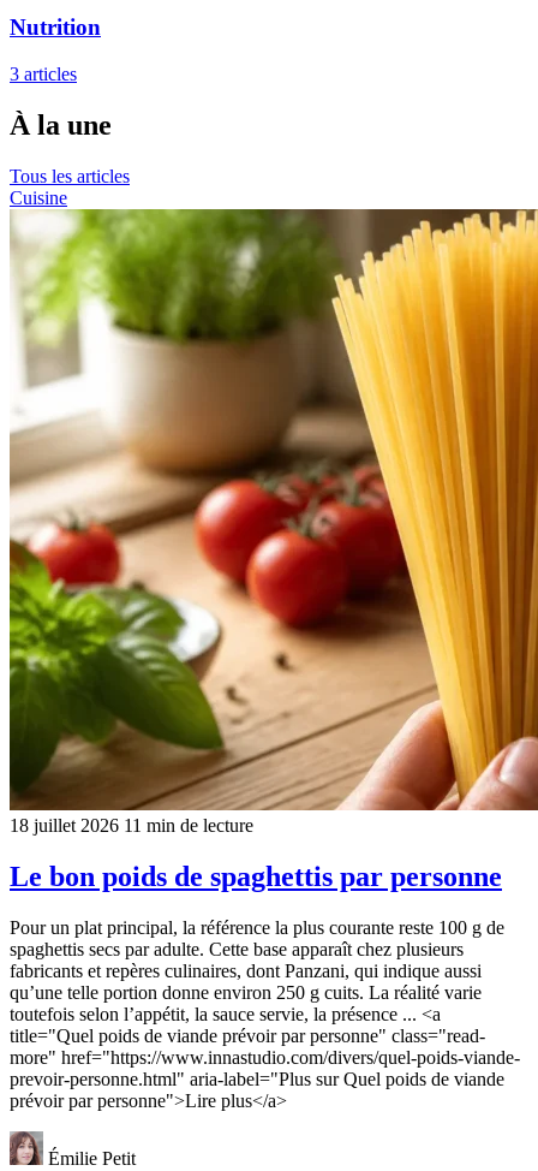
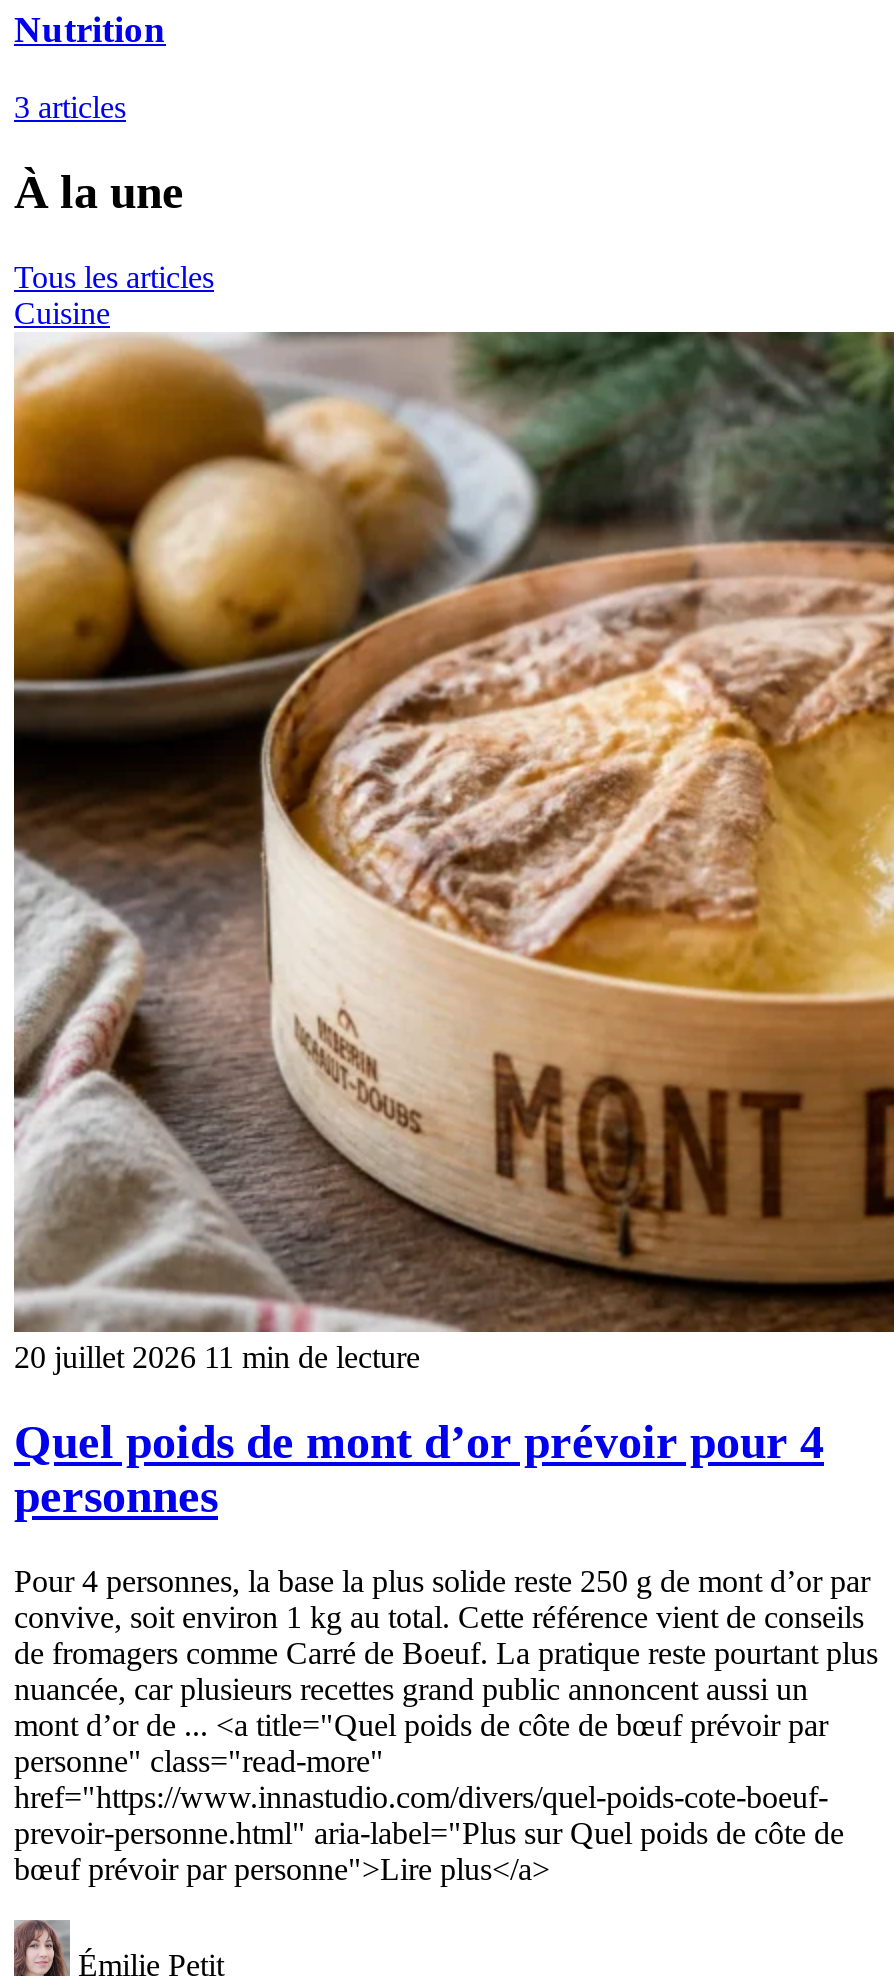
- [image]
- 18 juillet 2026 11 min de lecture
+ [image]
+ 20 juillet 2026 11 min de lecture

- Le bon poids de spaghettis par personne
+ Quel poids de mont d’or prévoir pour 4
+ personnes

- Pour un plat principal, la référence la plus courante reste 100 g de
- spaghettis secs par adulte. Cette base apparaît chez plusieurs
- fabricants et repères culinaires, dont Panzani, qui indique aussi
- qu’une telle portion donne environ 250 g cuits. La réalité varie
- toutefois selon l’appétit, la sauce servie, la présence ... <a
- title="Quel poids de viande prévoir par personne" class="read-
- more" href="https://www.innastudio.com/divers/quel-poids-viande-
- prevoir-personne.html" aria-label="Plus sur Quel poids de viande
- prévoir par personne">Lire plus</a>
+ Pour 4 personnes, la base la plus solide reste 250 g de mont d’or par
+ convive, soit environ 1 kg au total. Cette référence vient de conseils
+ de fromagers comme Carré de Boeuf. La pratique reste pourtant plus
+ nuancée, car plusieurs recettes grand public annoncent aussi un
+ mont d’or de ... <a title="Quel poids de côte de bœuf prévoir par
+ personne" class="read-more"
+ href="https://www.innastudio.com/divers/quel-poids-cote-boeuf-
+ prevoir-personne.html" aria-label="Plus sur Quel poids de côte de
+ bœuf prévoir par personne">Lire plus</a>
